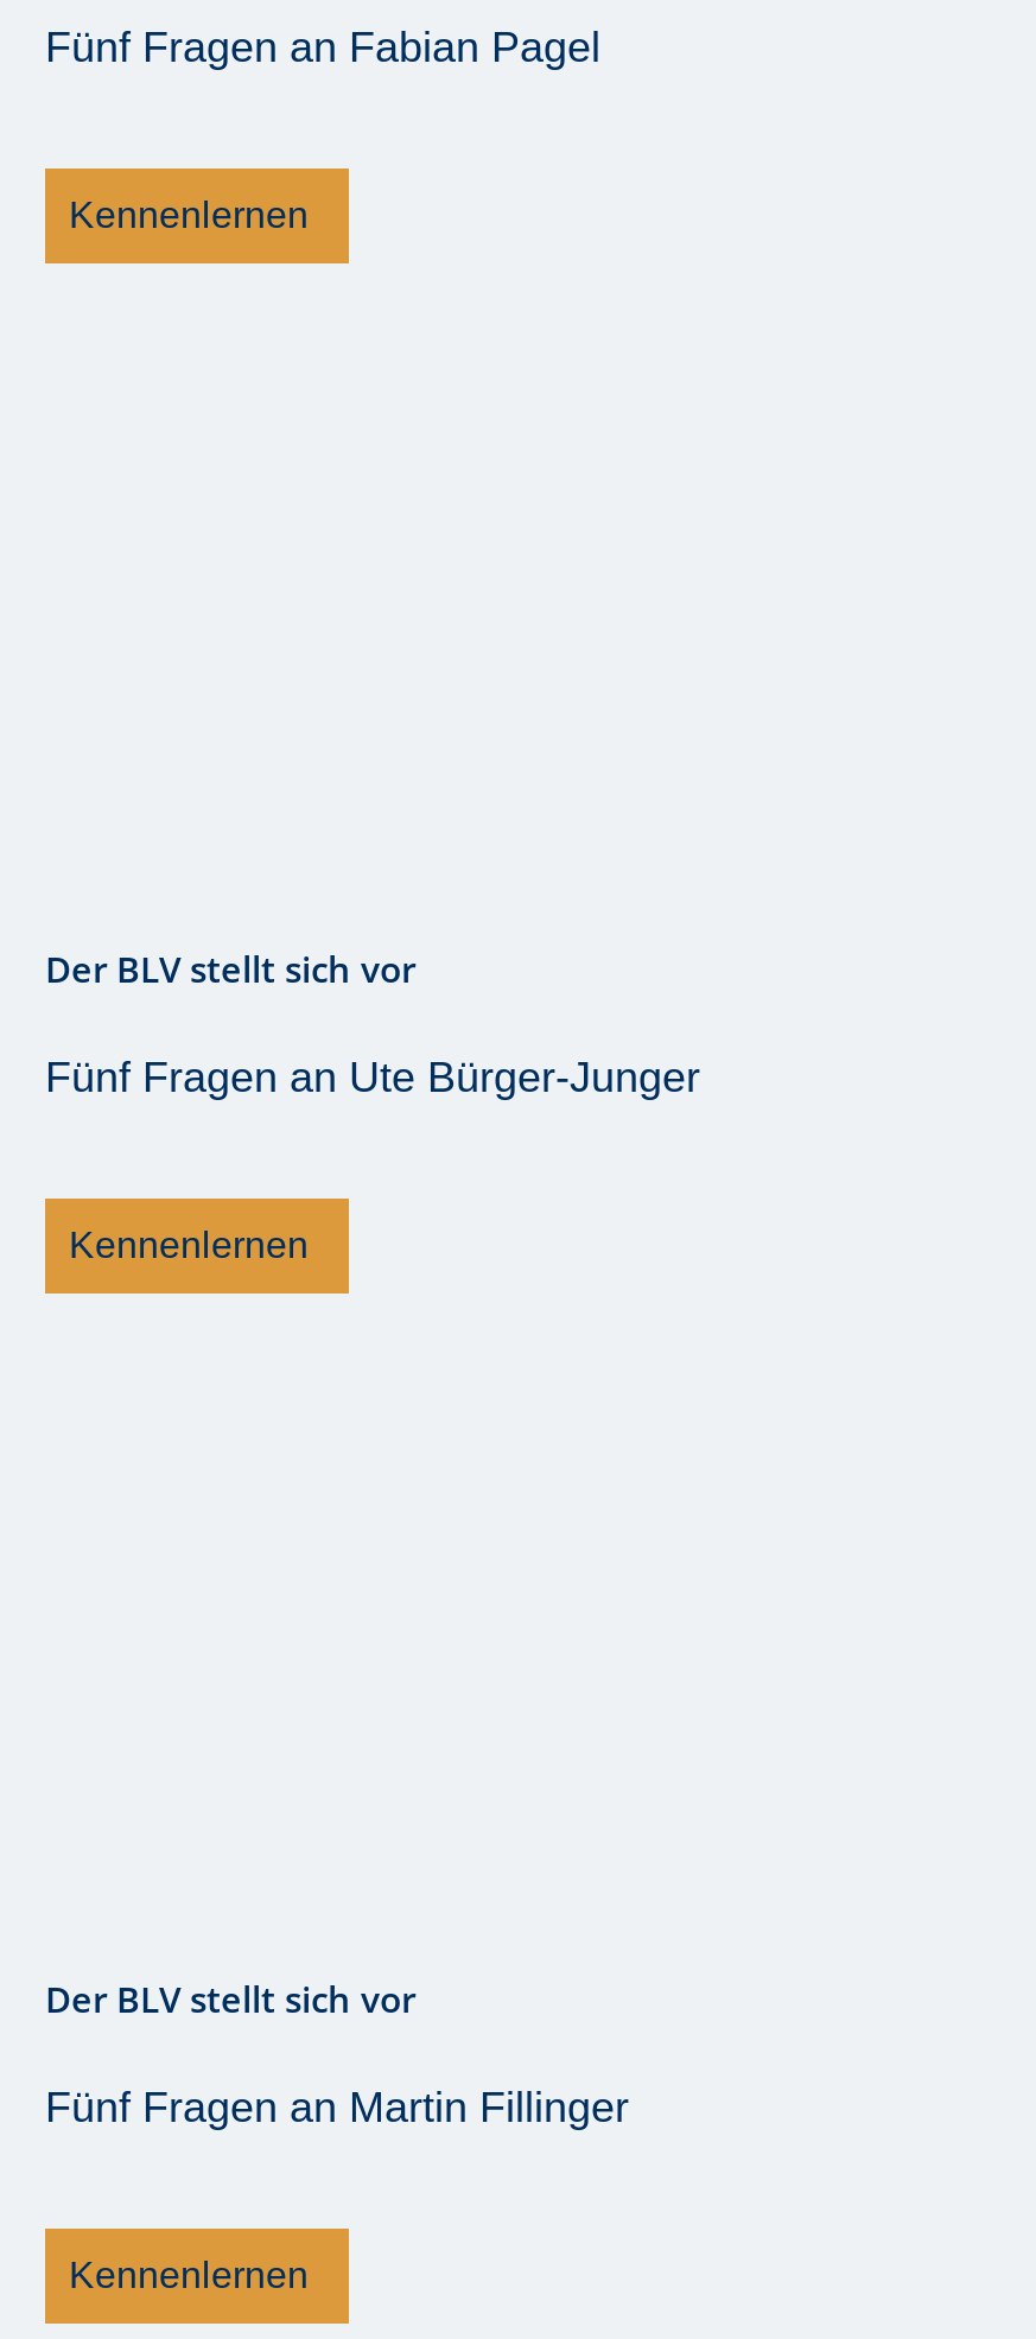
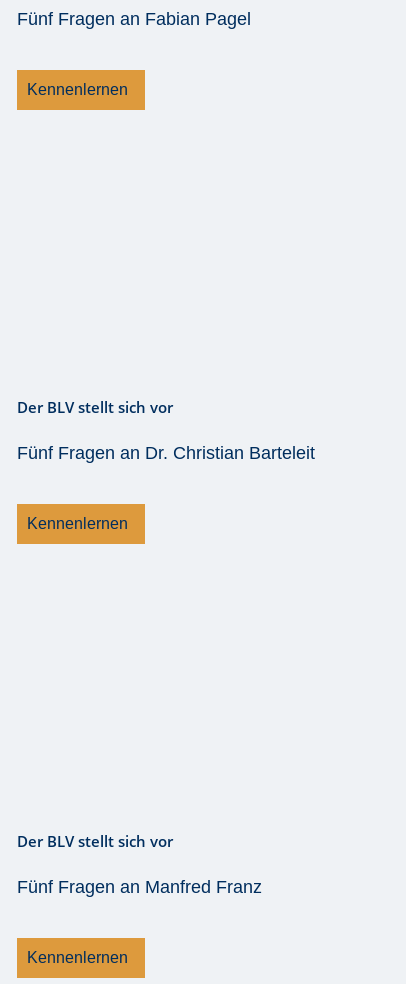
- Fünf Fragen an Ute Bürger-Junger
+ Fünf Fragen an Dr. Christian Barteleit

- Fünf Fragen an Martin Fillinger
+ Fünf Fragen an Manfred Franz
